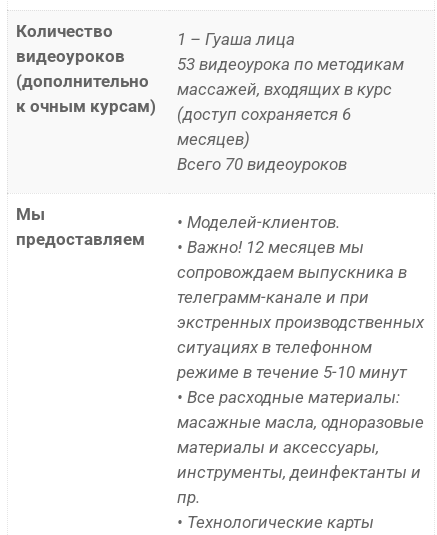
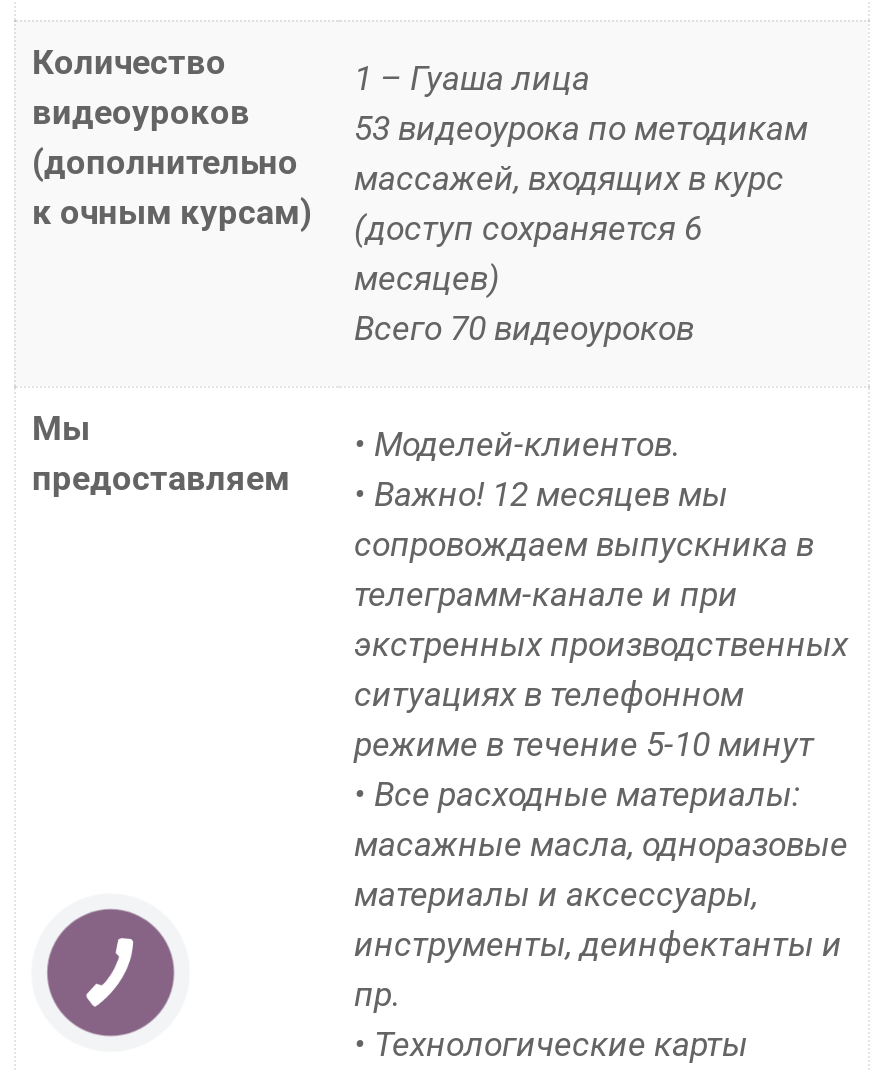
+ [image]
